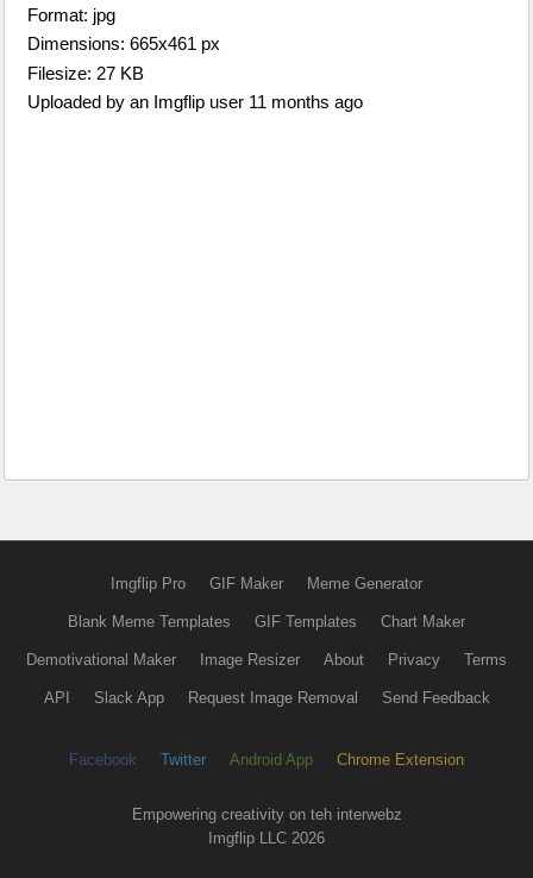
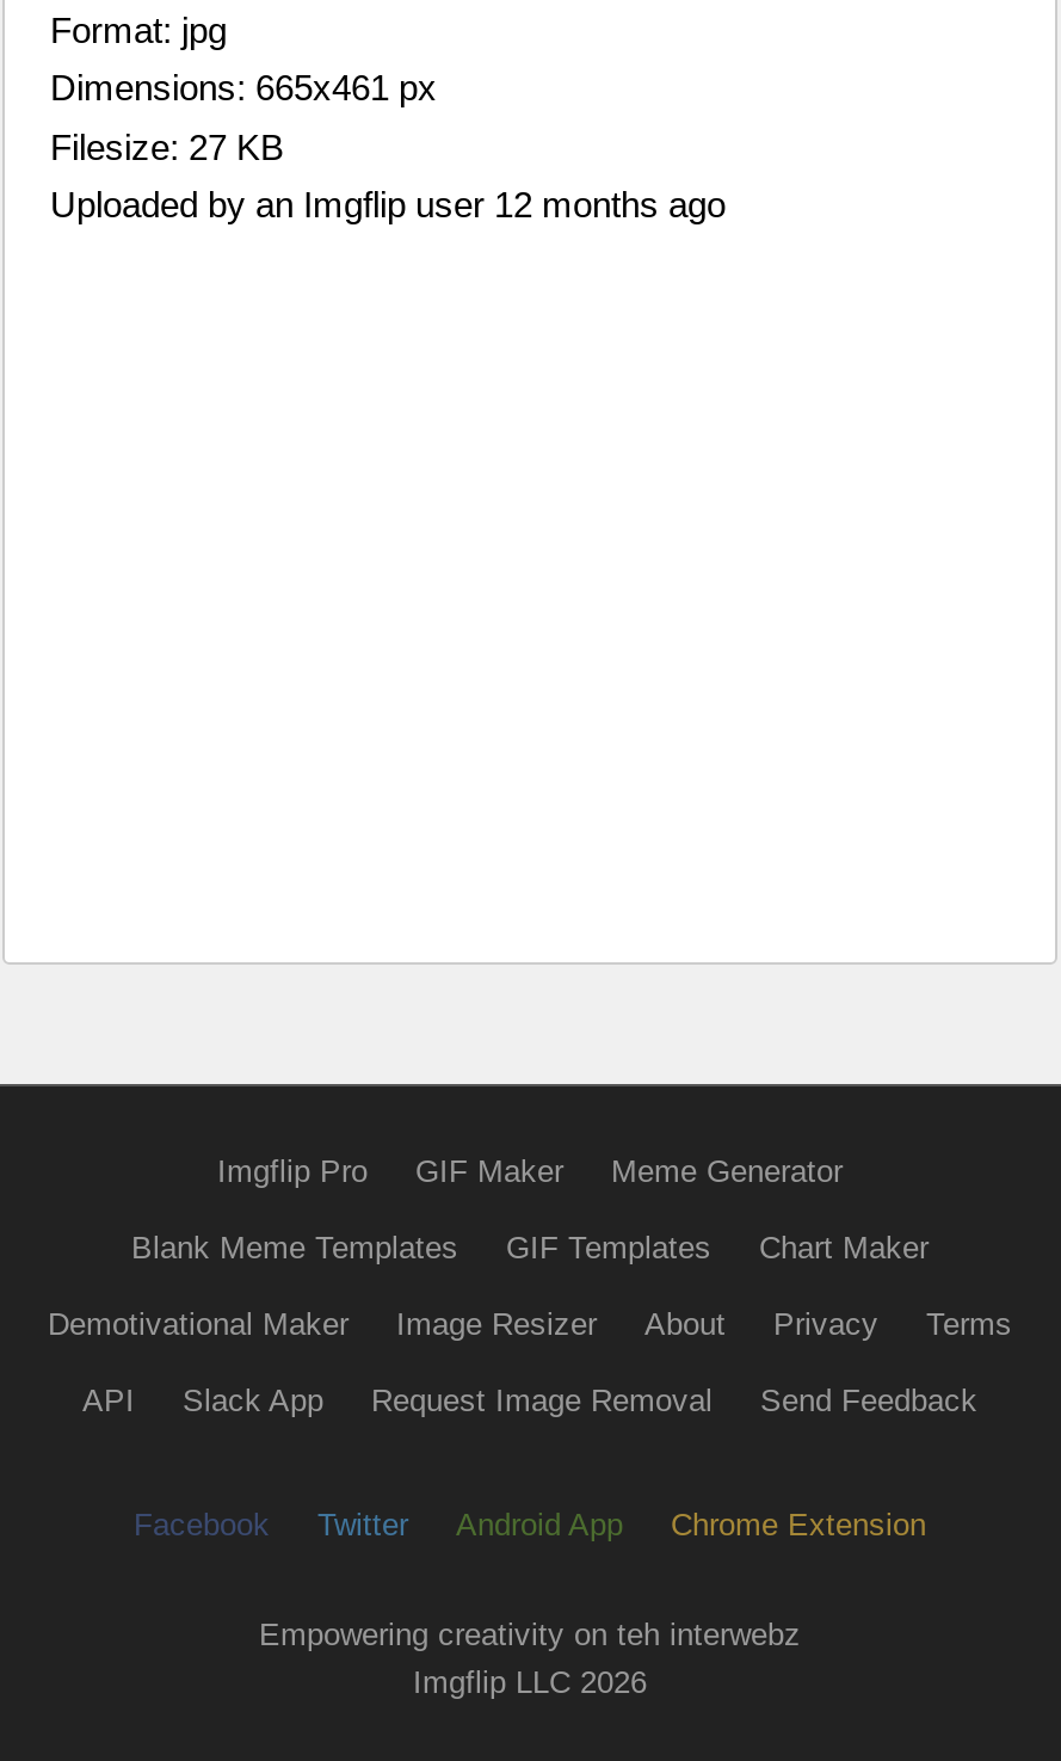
- Uploaded by an Imgflip user 11 months ago
+ Uploaded by an Imgflip user 12 months ago
